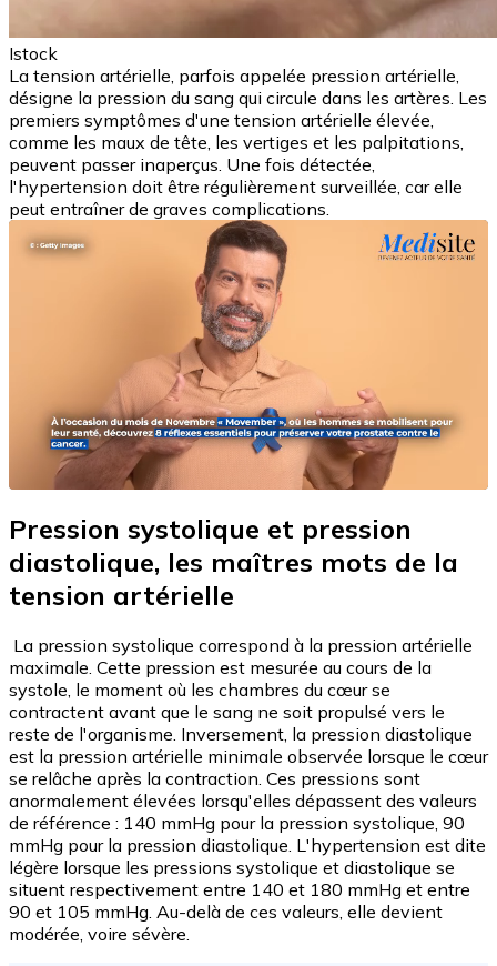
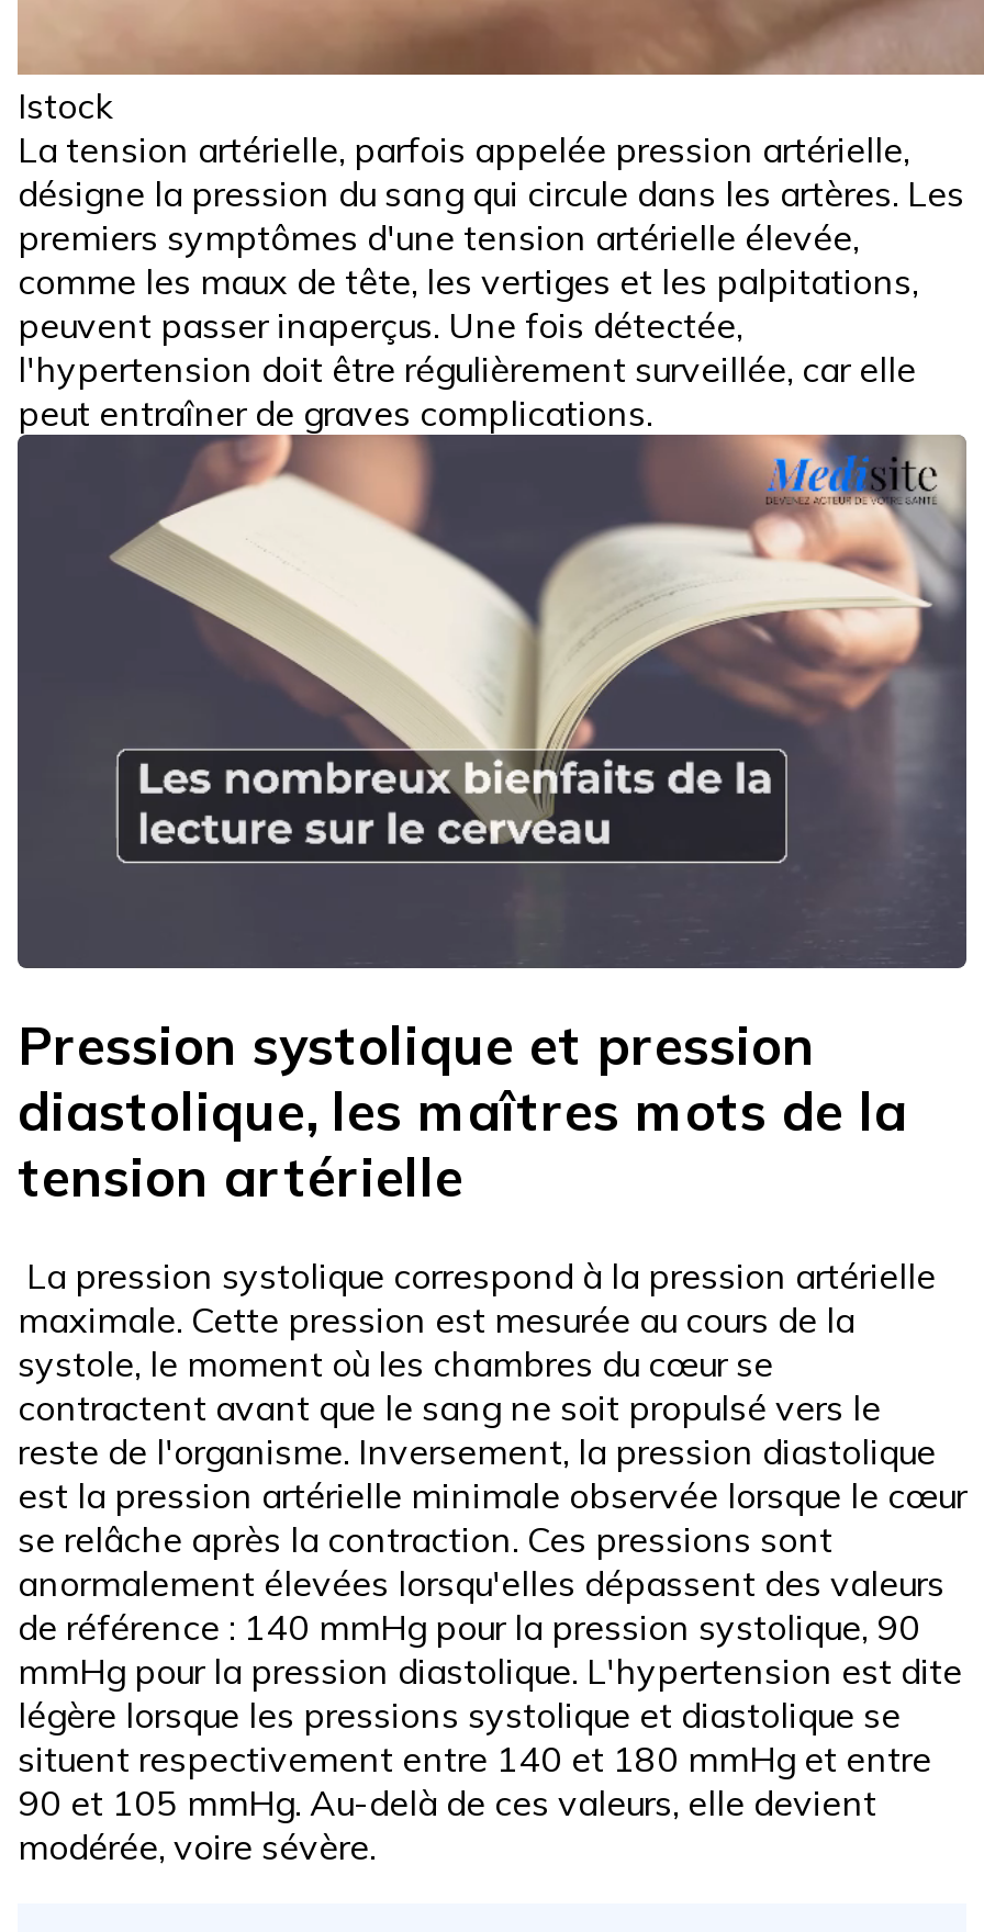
- [image]
+ [image]
